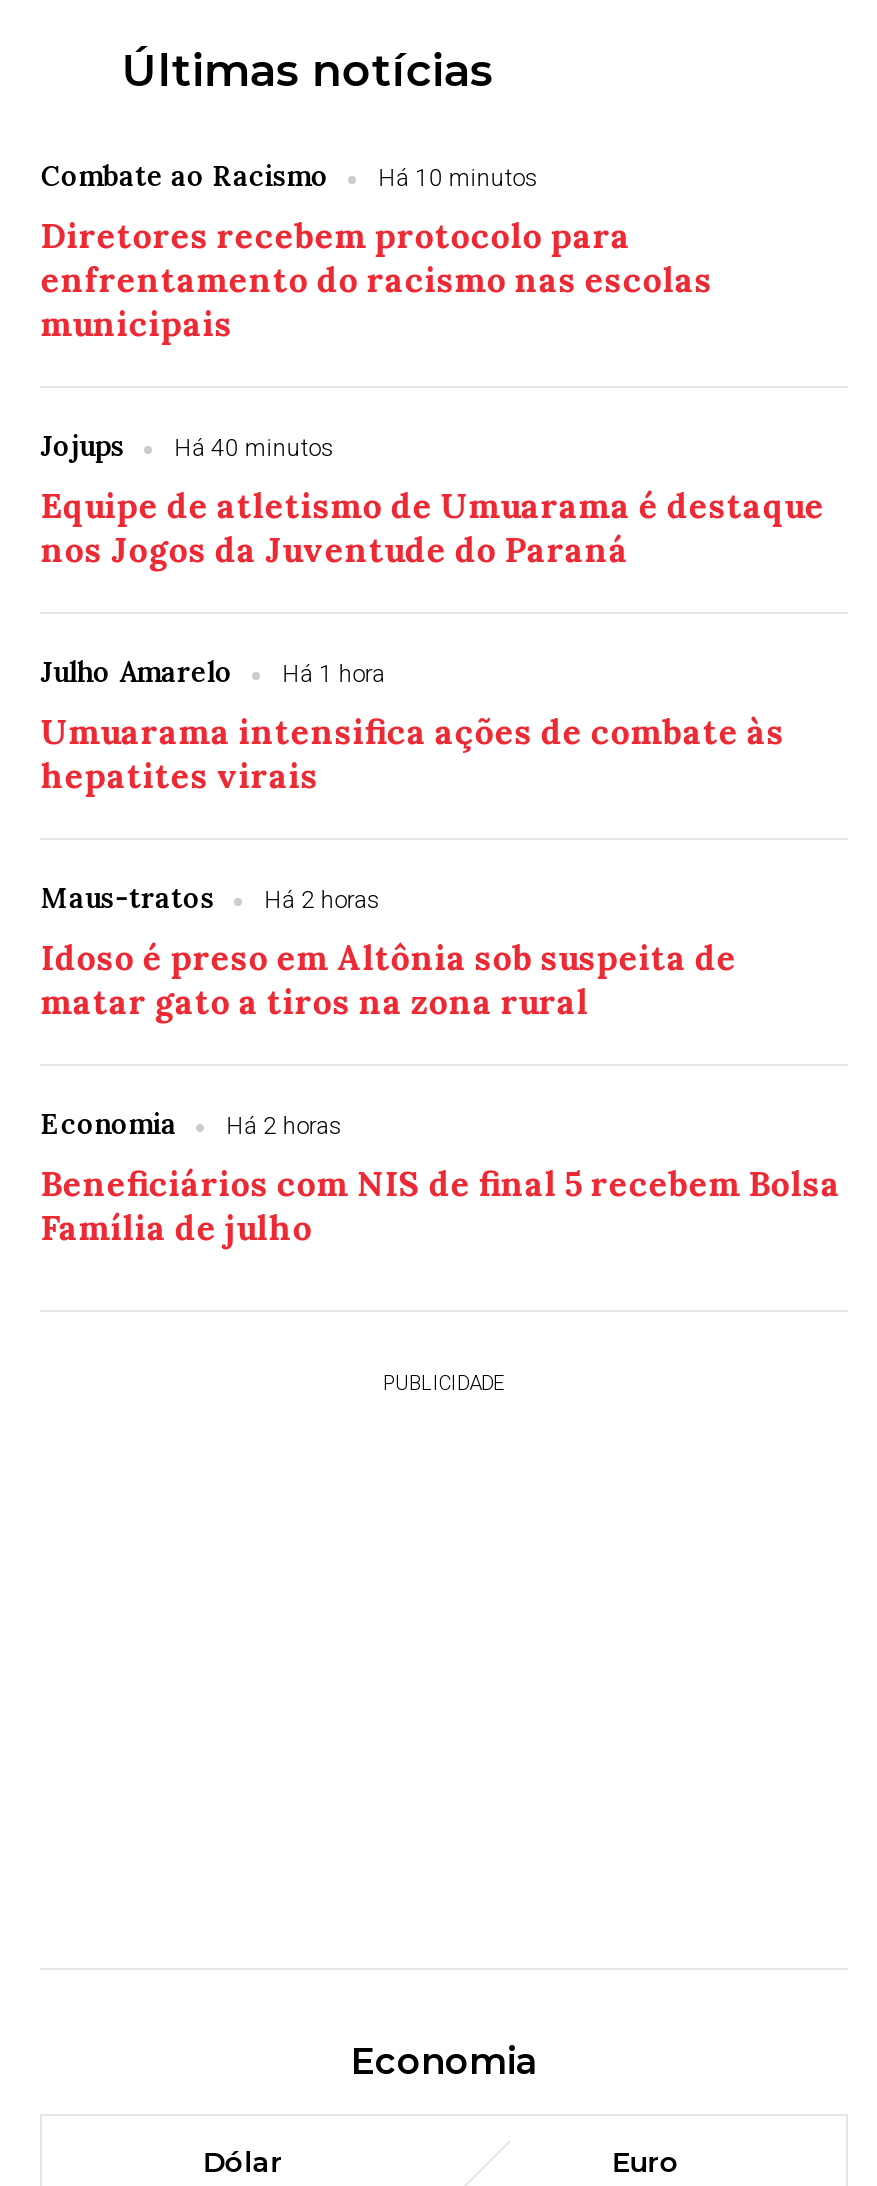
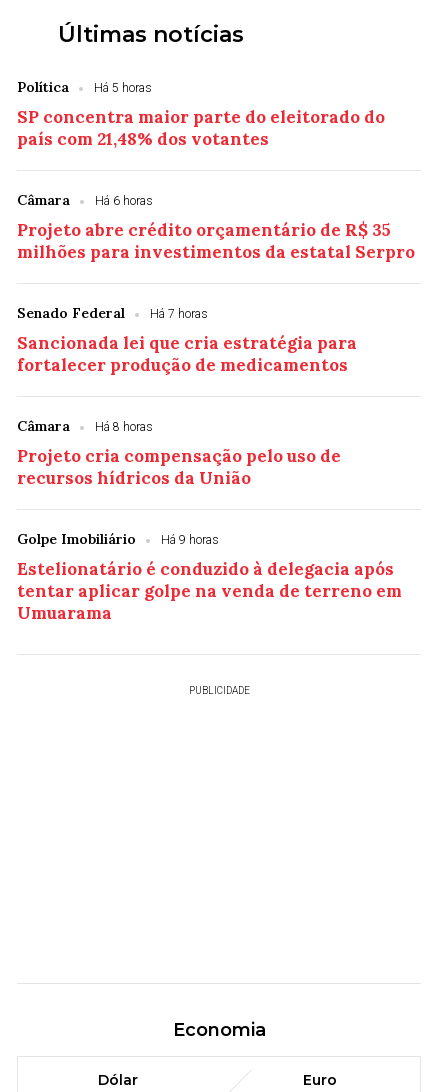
- Combate ao Racismo
- Há 10 minutos
+ Política
+ Há 5 horas

- Diretores recebem protocolo para
- enfrentamento do racismo nas escolas
- municipais
+ SP concentra maior parte do eleitorado do
+ país com 21,48% dos votantes

- Jojups
- Há 40 minutos
+ Câmara
+ Há 6 horas

- Equipe de atletismo de Umuarama é destaque
- nos Jogos da Juventude do Paraná
+ Projeto abre crédito orçamentário de R$ 35
+ milhões para investimentos da estatal Serpro

- Julho Amarelo
- Há 1 hora
+ Senado Federal
+ Há 7 horas

- Umuarama intensifica ações de combate às
- hepatites virais
+ Sancionada lei que cria estratégia para
+ fortalecer produção de medicamentos

- Maus-tratos
- Há 2 horas
+ Câmara
+ Há 8 horas

- Idoso é preso em Altônia sob suspeita de
- matar gato a tiros na zona rural
+ Projeto cria compensação pelo uso de
+ recursos hídricos da União

- Economia
- Há 2 horas
+ Golpe Imobiliário
+ Há 9 horas

- Beneficiários com NIS de final 5 recebem Bolsa
- Família de julho
+ Estelionatário é conduzido à delegacia após
+ tentar aplicar golpe na venda de terreno em
+ Umuarama
